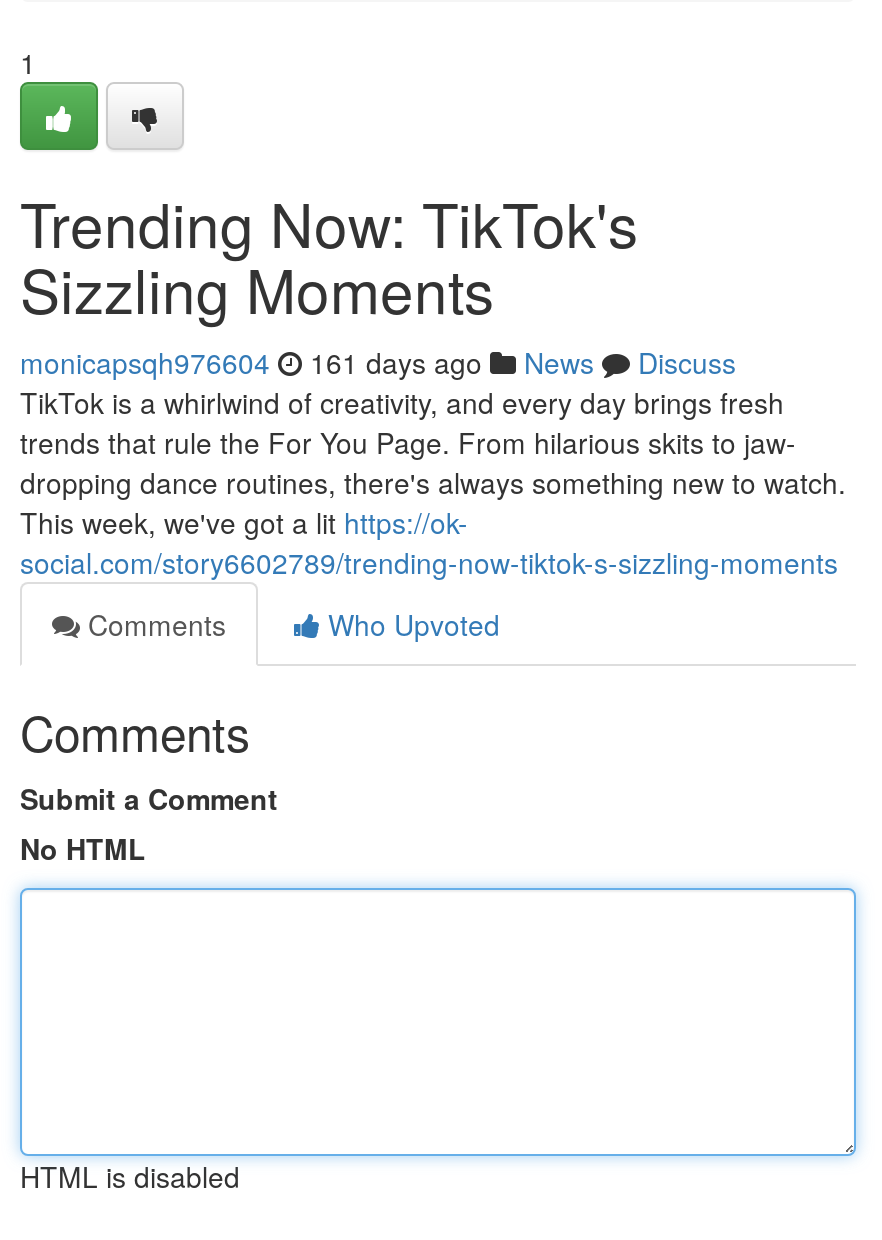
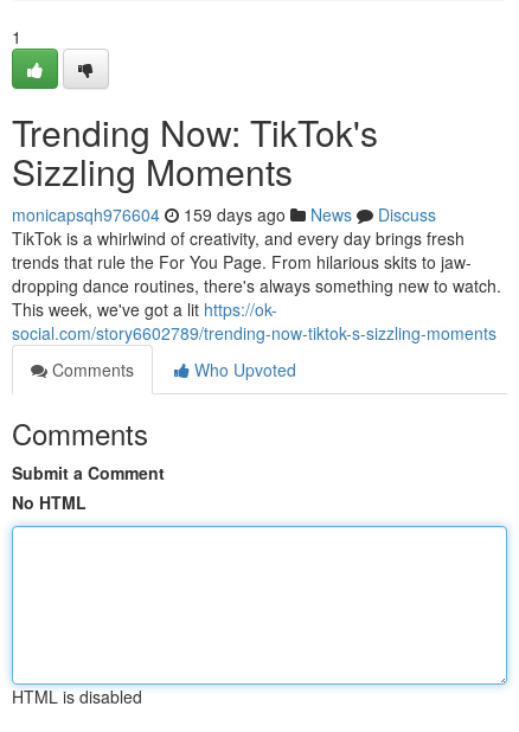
- monicapsqh976604 161 days ago News Discuss
+ monicapsqh976604 159 days ago News Discuss
